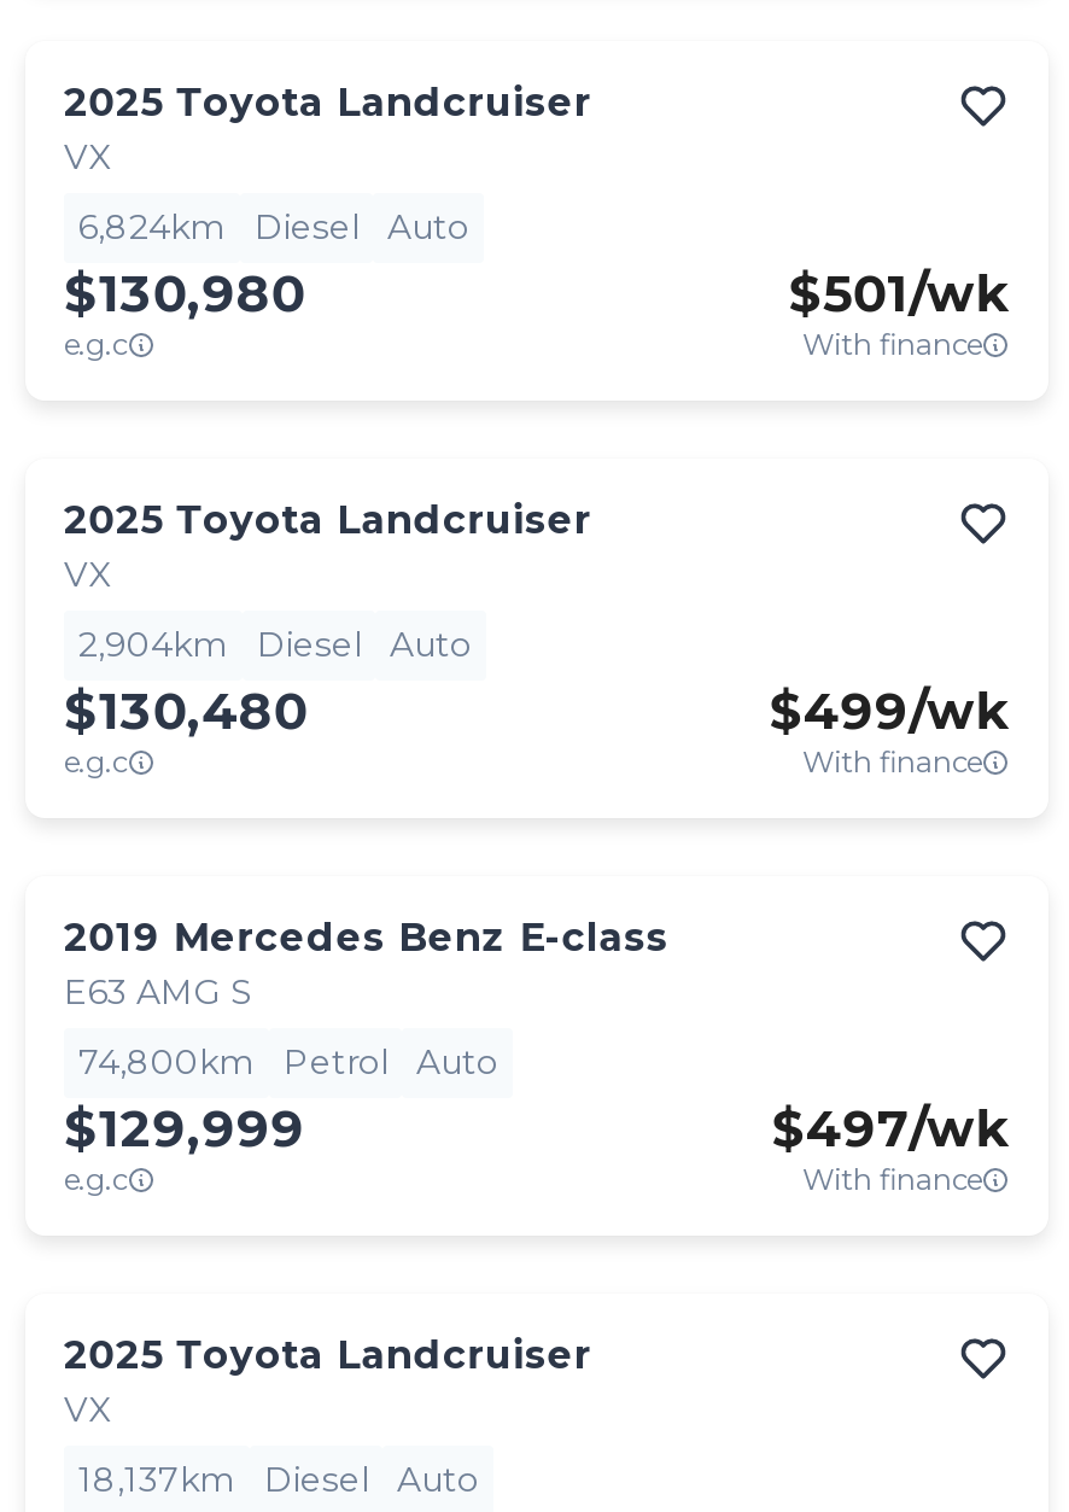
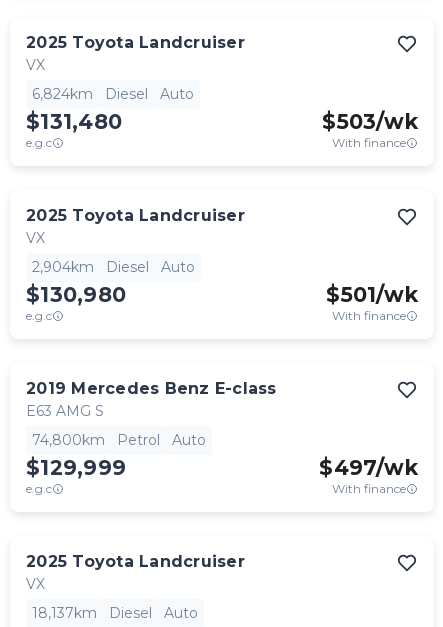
- $130,980
+ $131,480

- $501/wk
+ $503/wk

- $130,480
+ $130,980

- $499/wk
+ $501/wk
